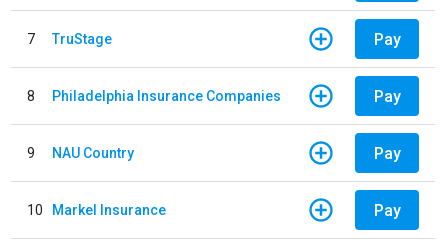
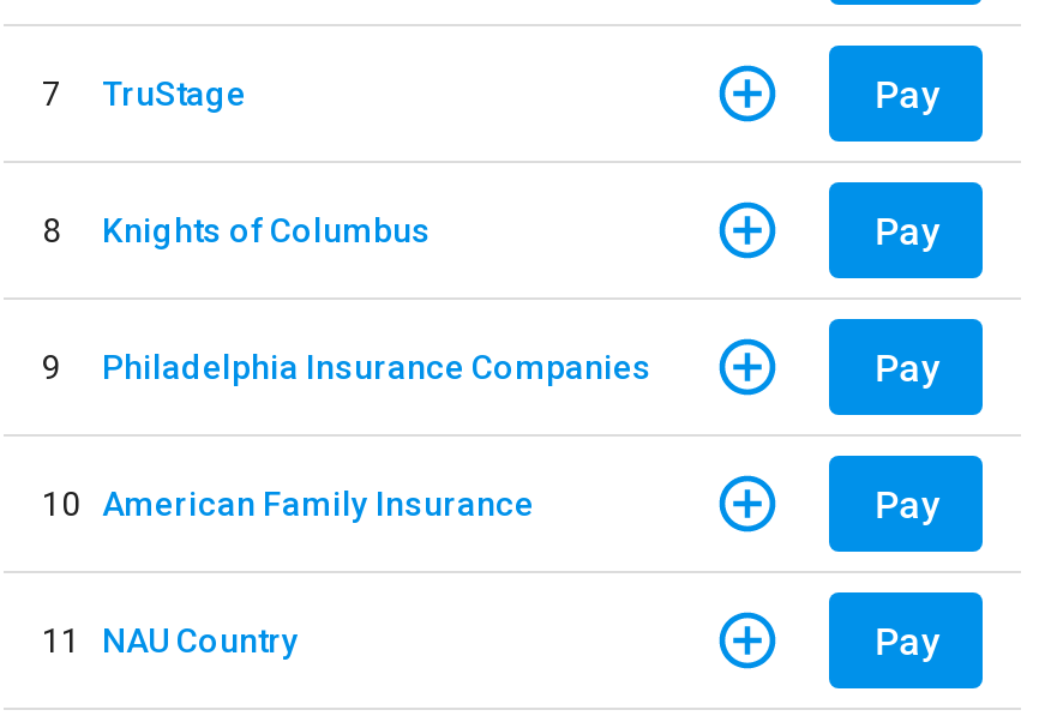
+ Knights of Columbus
+ Pay
+ 9

- 9
- NAU Country
+ 10 American Family Insurance

- 10 Markel Insurance
+ 11 NAU Country
